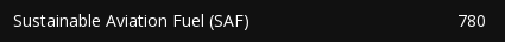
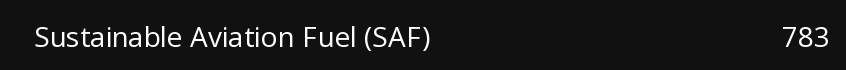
- 780
+ 783
